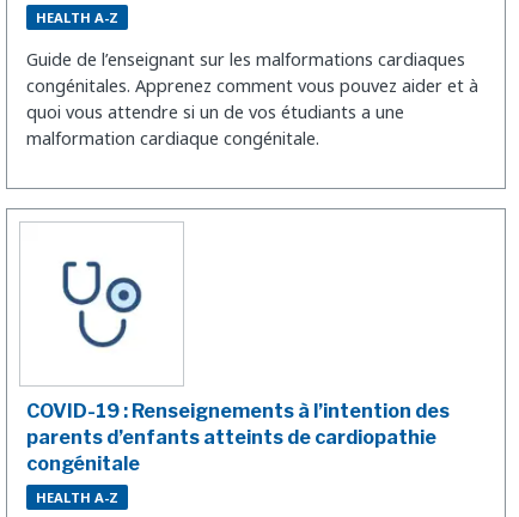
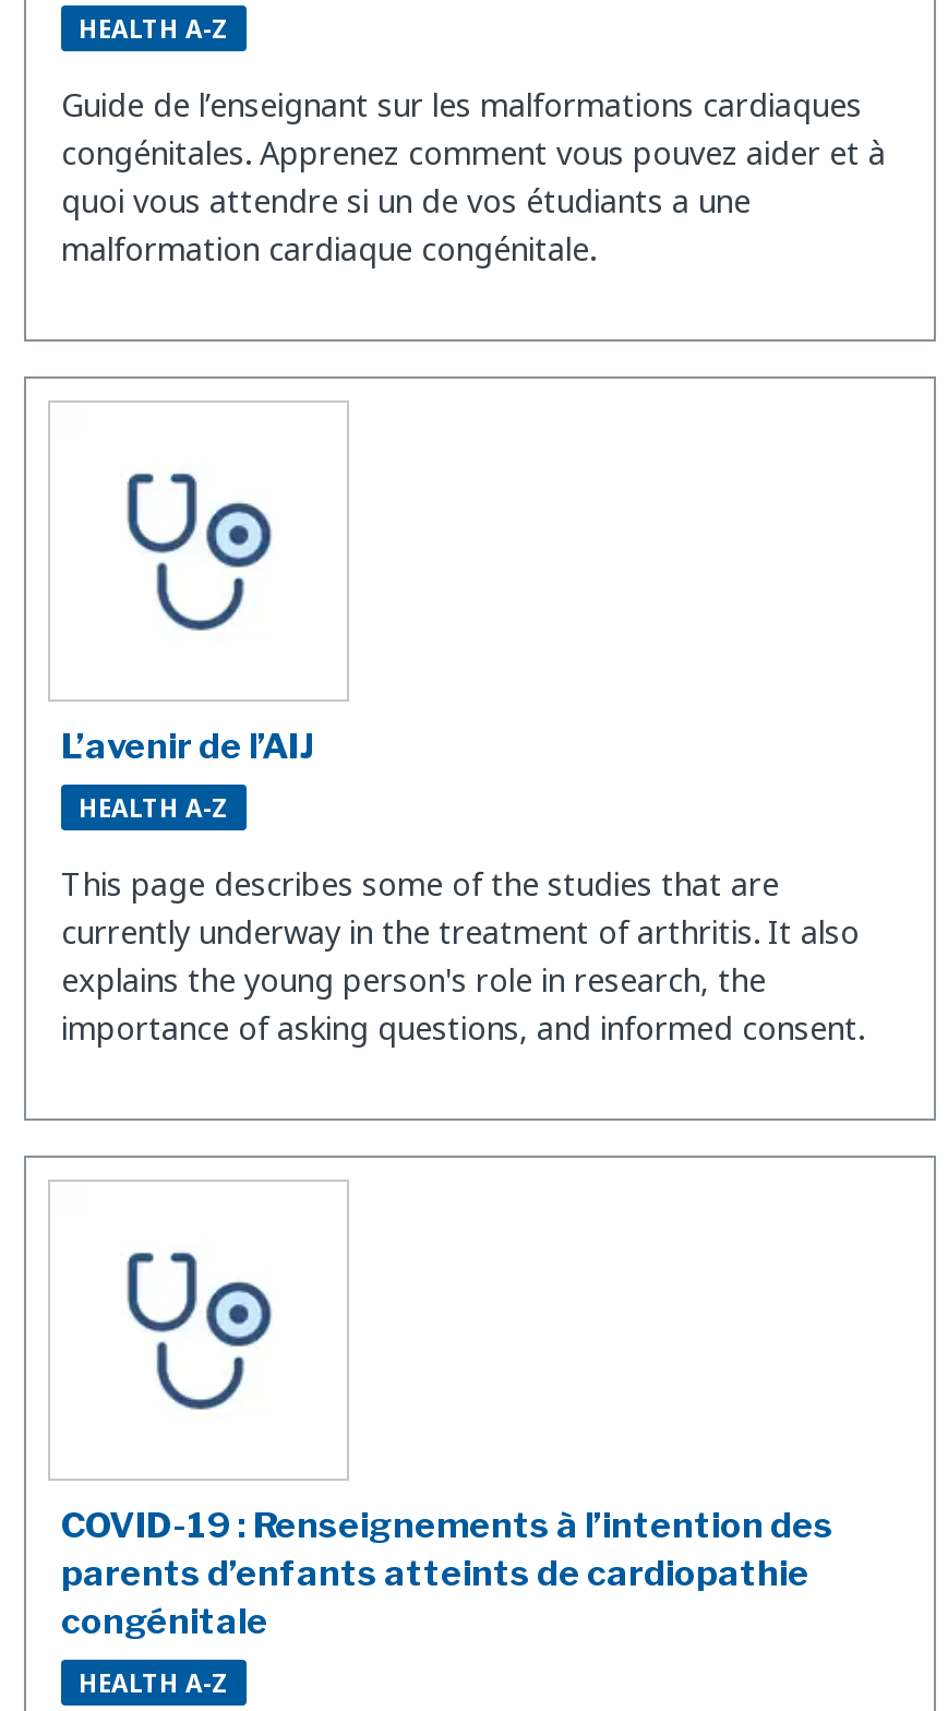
+ L’avenir de l’AIJ
+ HEALTH A-Z
+ This page describes some of the studies that are
+ currently underway in the treatment of arthritis. It also
+ explains the young person's role in research, the
+ importance of asking questions, and informed consent.
